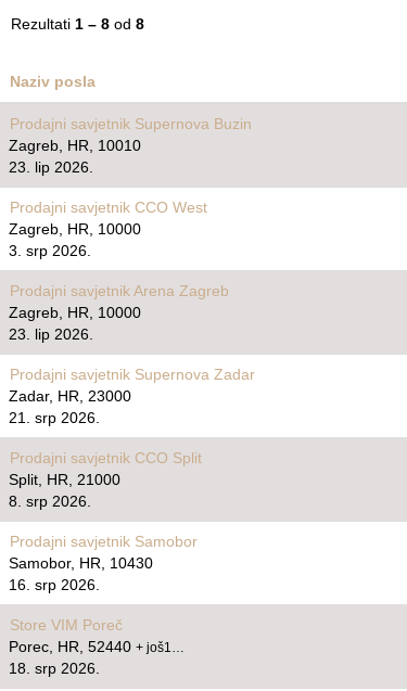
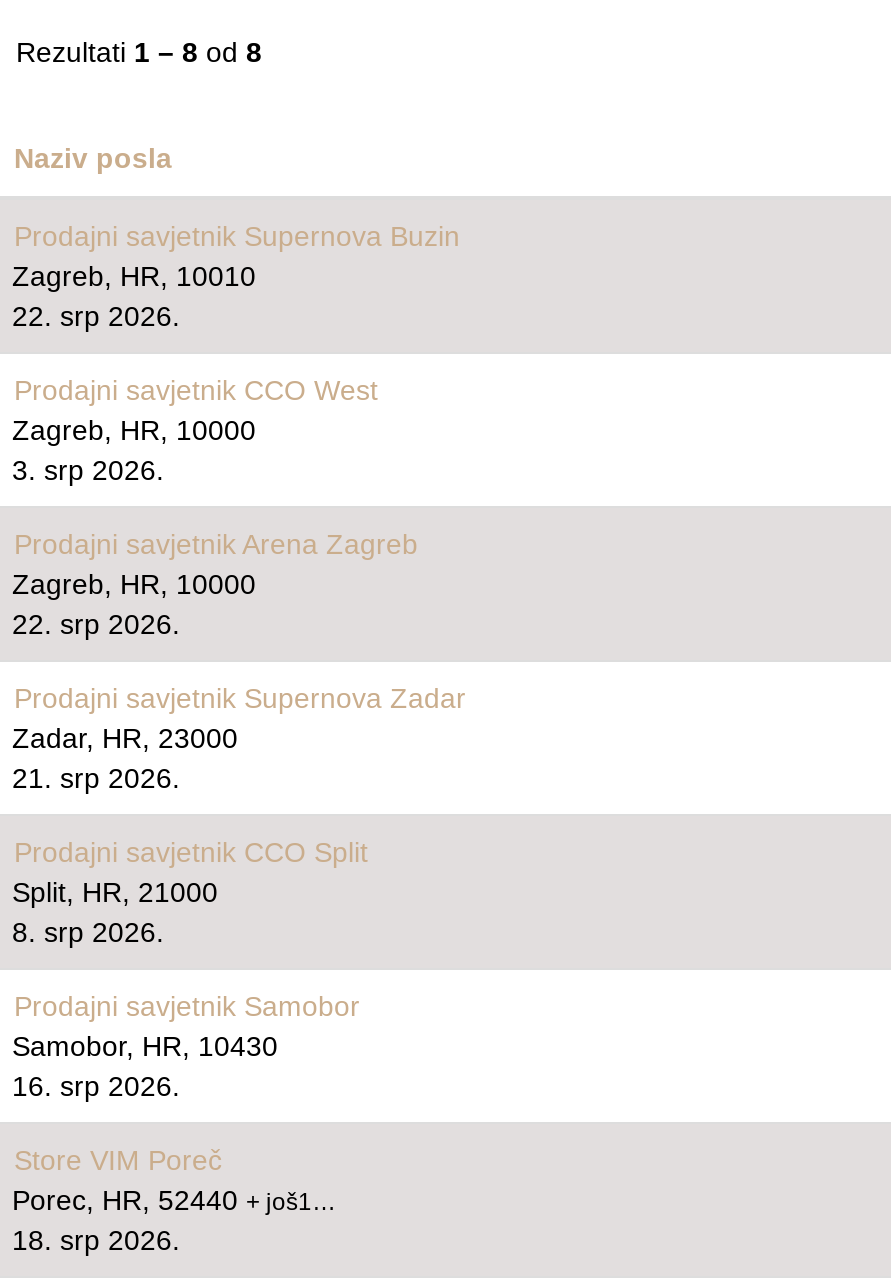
- 23. lip 2026.
+ 22. srp 2026.

- 23. lip 2026.
+ 22. srp 2026.
